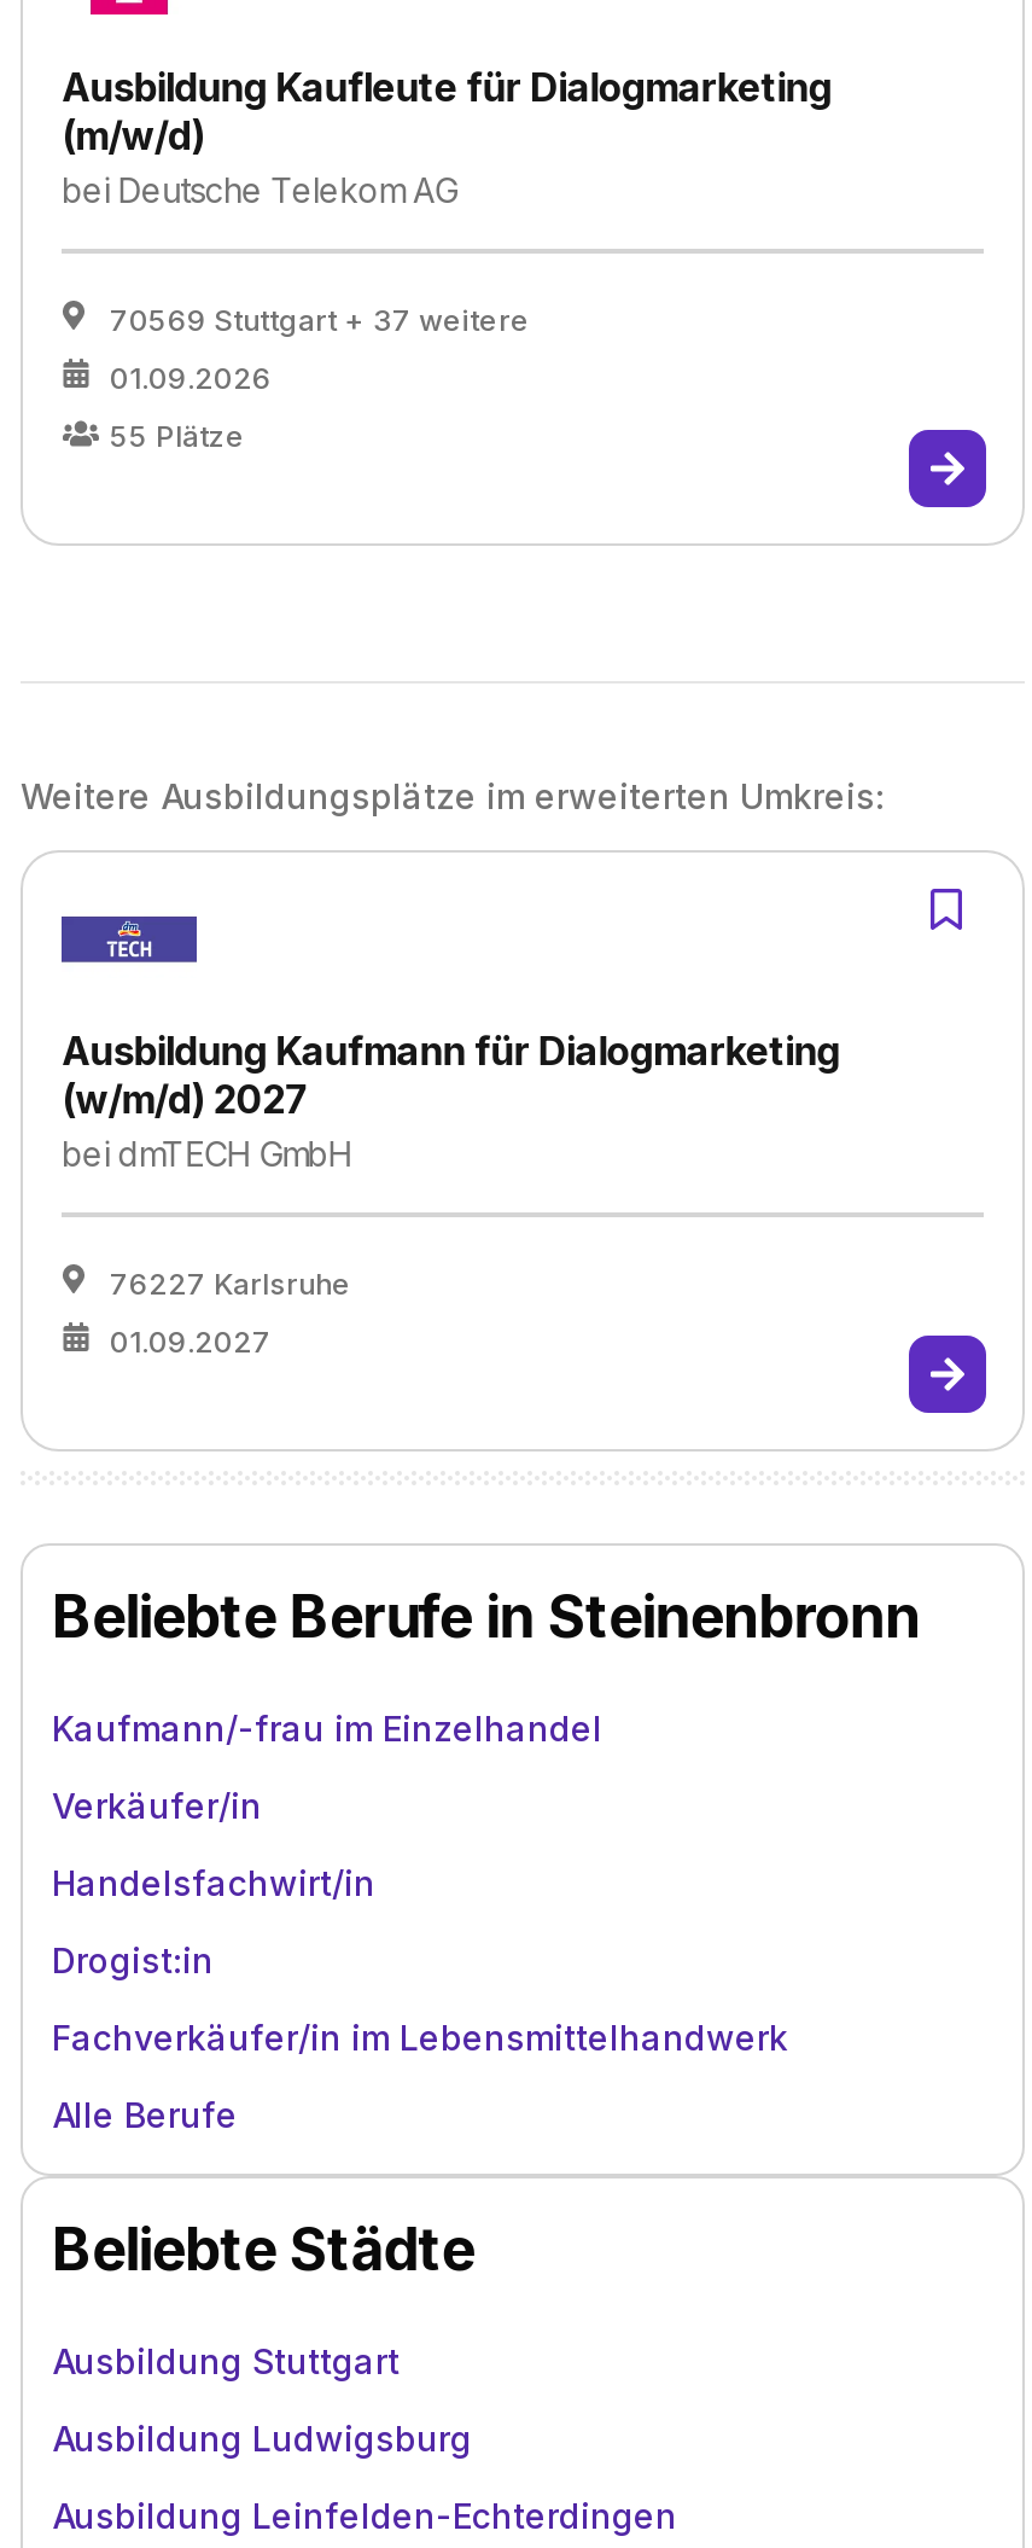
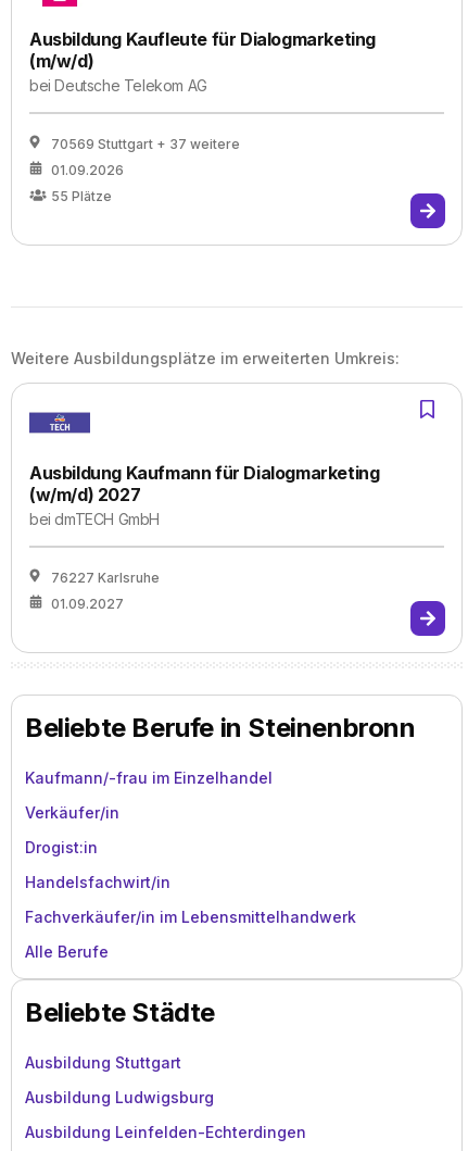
moved down: Handelsfachwirt/in

moved up: Drogist:in
